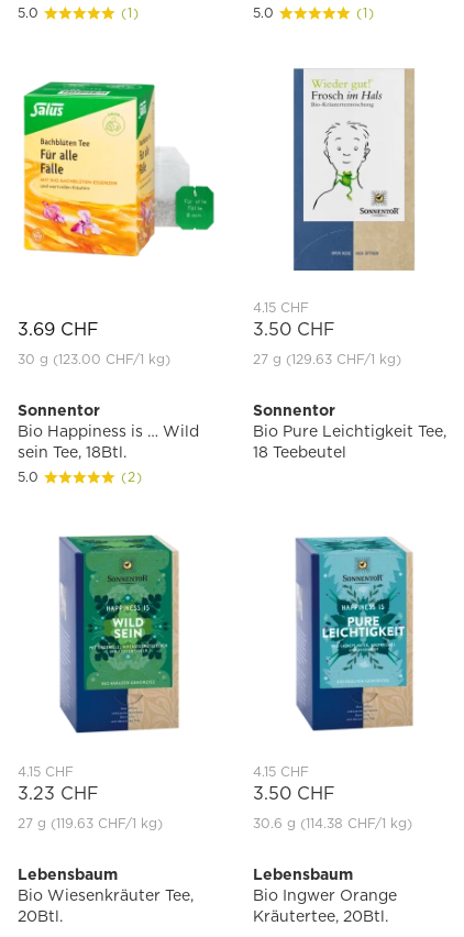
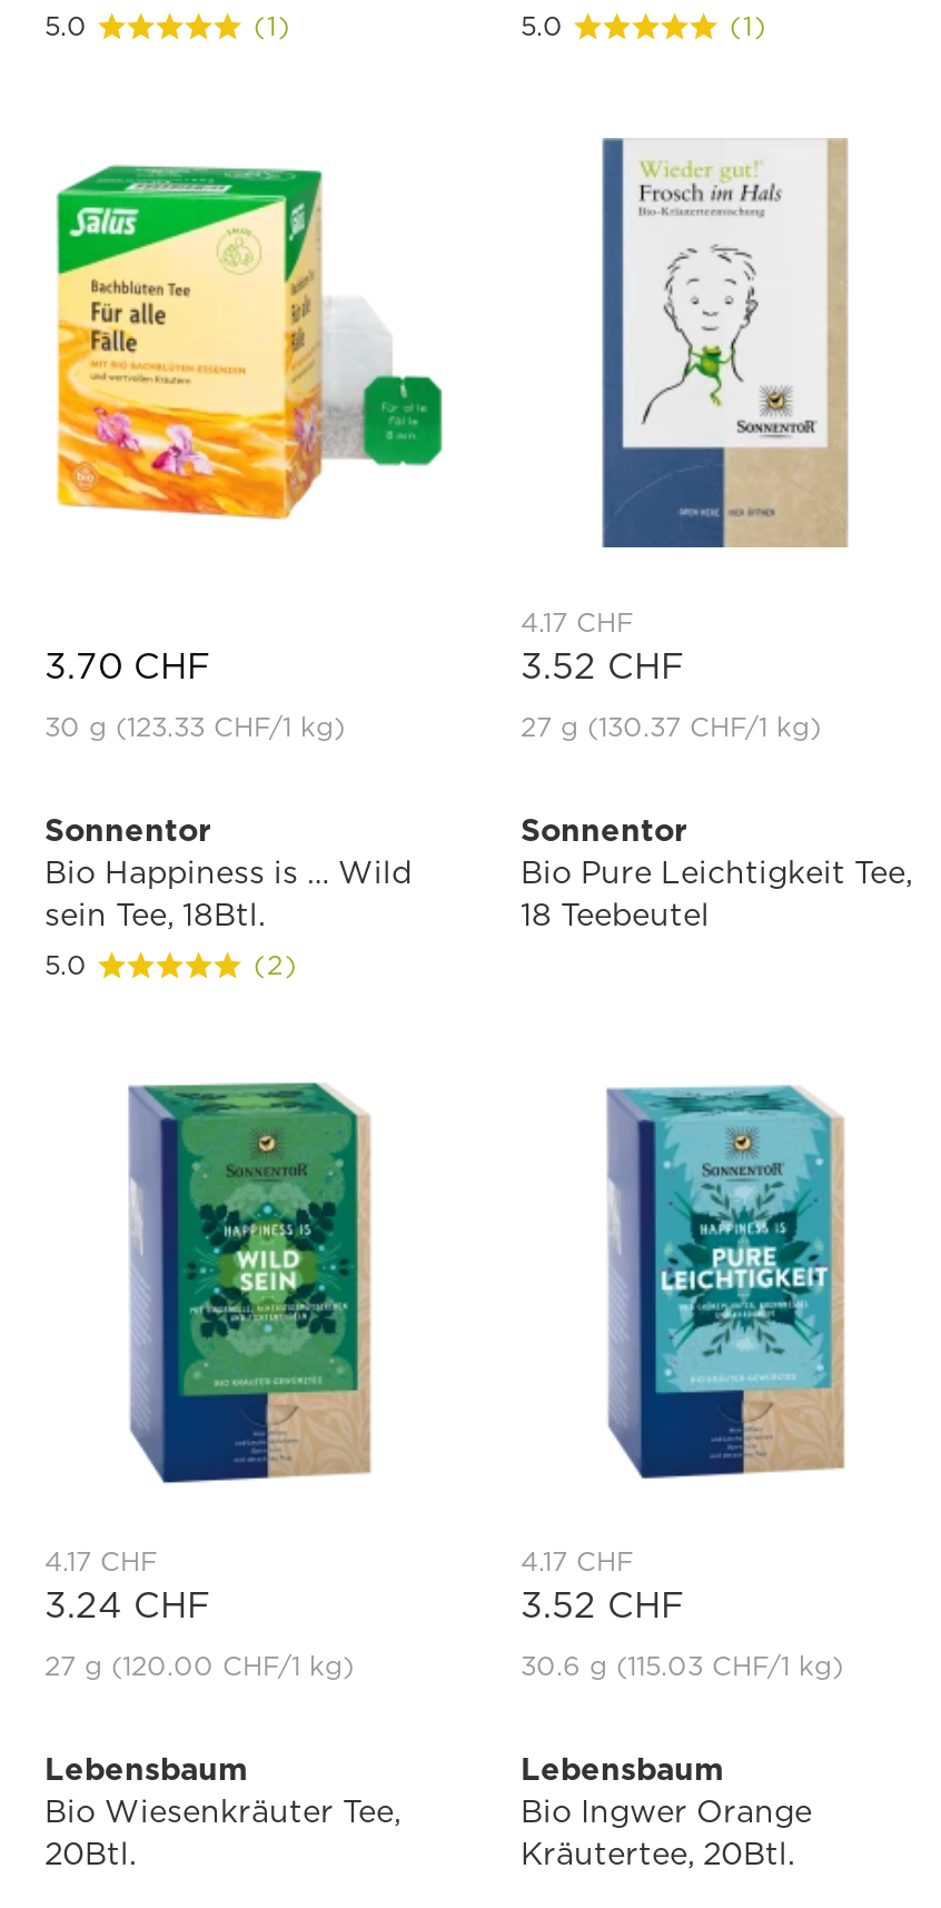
- 4.15 CHF
+ 4.17 CHF

- 3.69 CHF
+ 3.70 CHF

- 3.50 CHF
+ 3.52 CHF

- 30 g (123.00 CHF/1 kg)
+ 30 g (123.33 CHF/1 kg)

- 27 g (129.63 CHF/1 kg)
+ 27 g (130.37 CHF/1 kg)

- 4.15 CHF
+ 4.17 CHF

- 4.15 CHF
+ 4.17 CHF

- 3.23 CHF
+ 3.24 CHF

- 3.50 CHF
+ 3.52 CHF

- 27 g (119.63 CHF/1 kg)
+ 27 g (120.00 CHF/1 kg)

- 30.6 g (114.38 CHF/1 kg)
+ 30.6 g (115.03 CHF/1 kg)
